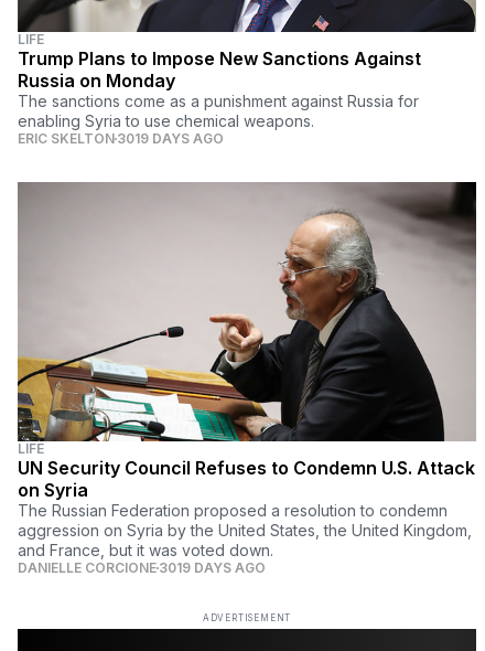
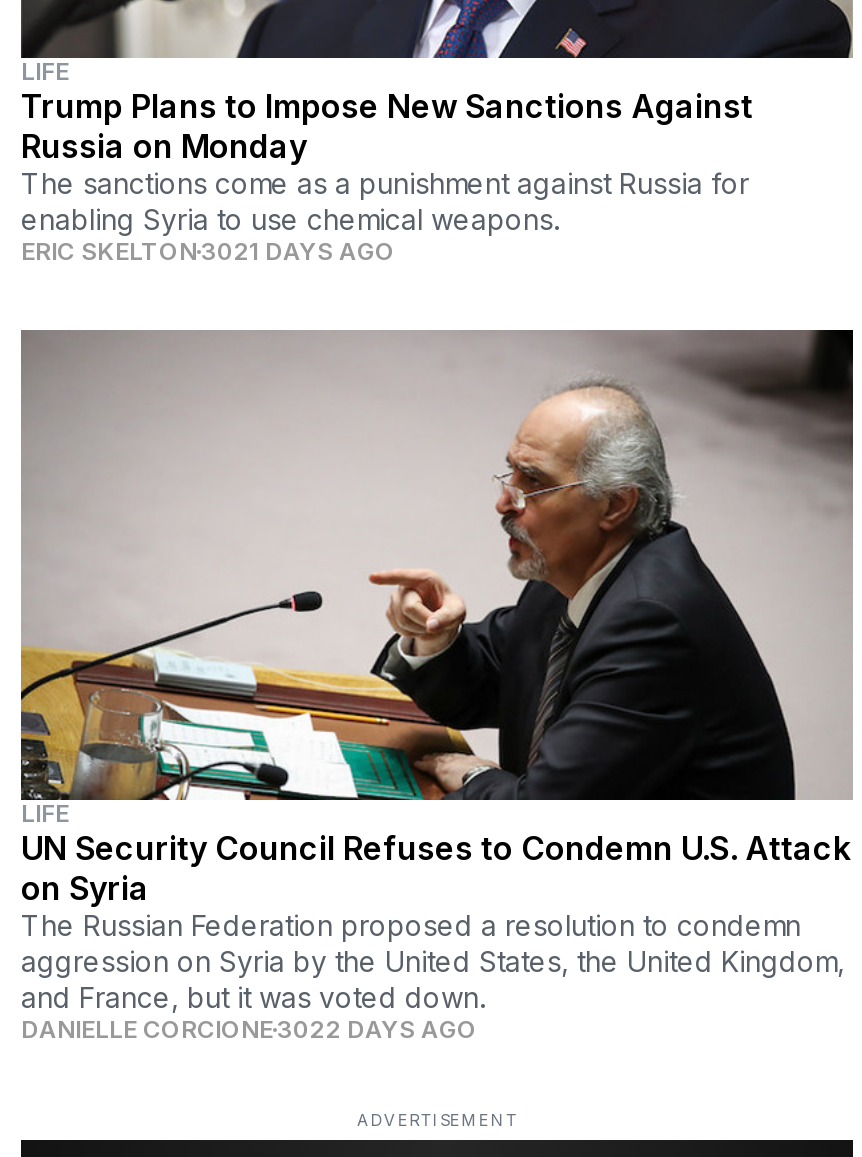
- ERIC SKELTON 3019 DAYS AGO
+ ERIC SKELTON 3021 DAYS AGO

- DANIELLE CORCIONE 3019 DAYS AGO
+ DANIELLE CORCIONE 3022 DAYS AGO
